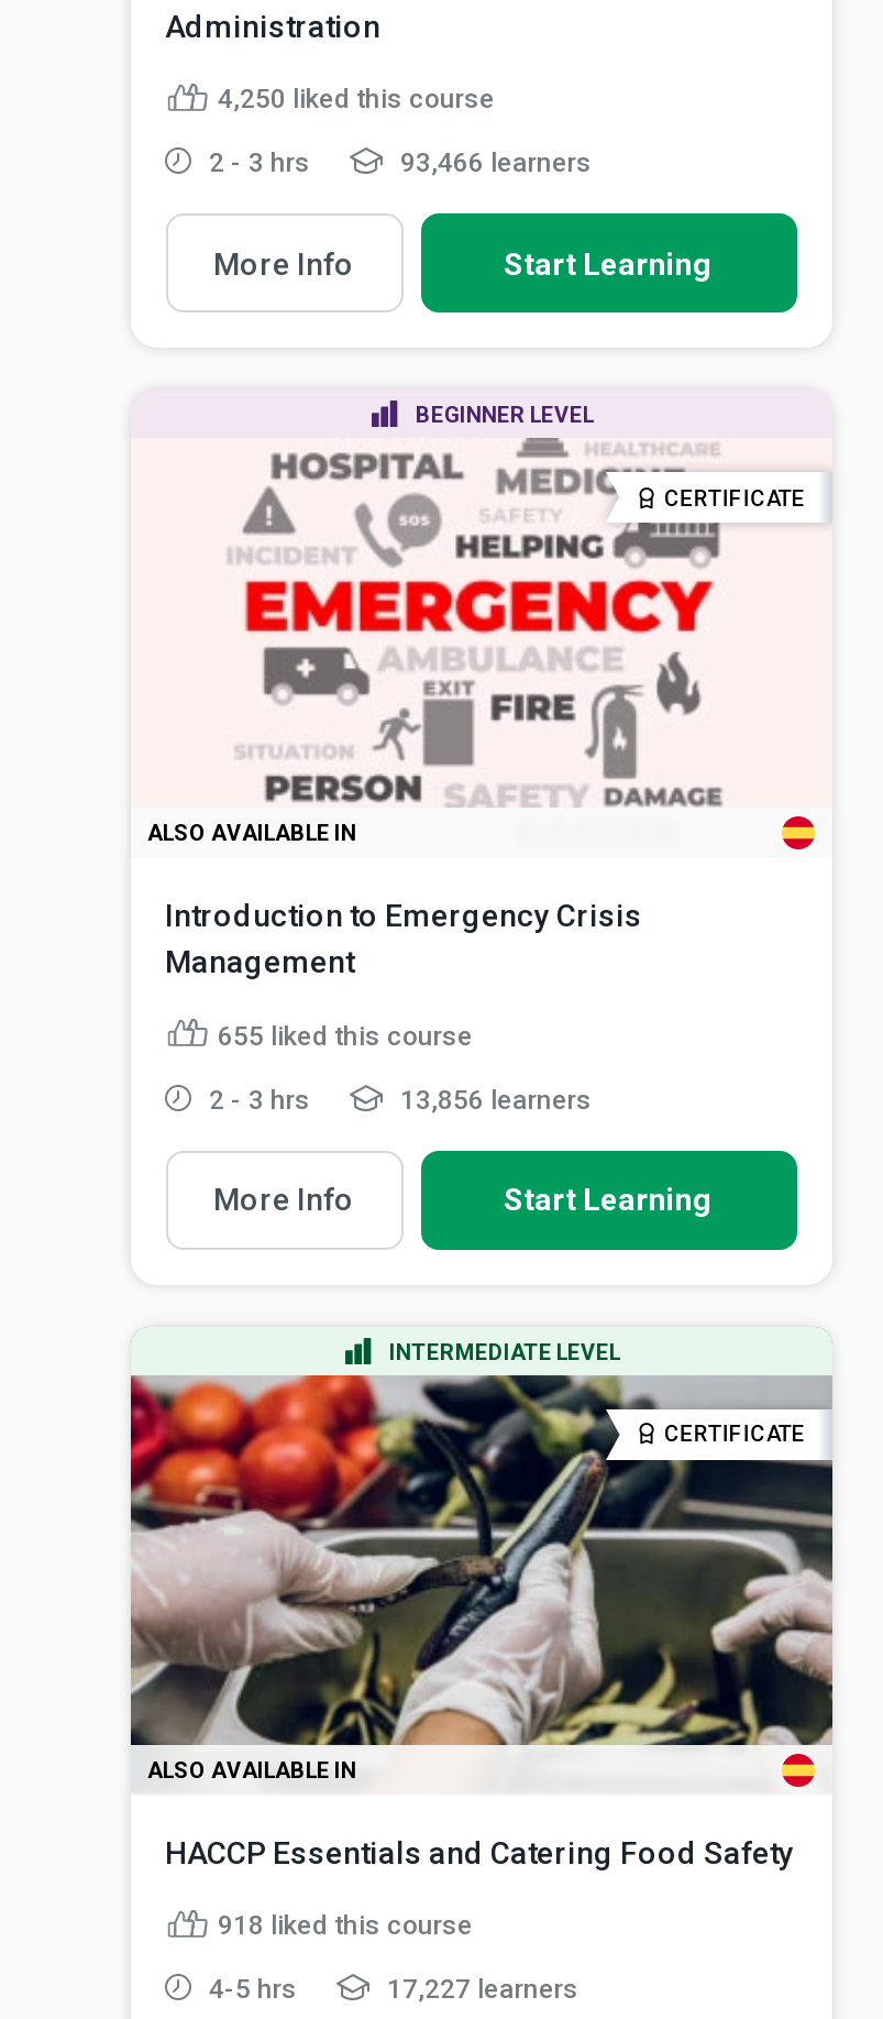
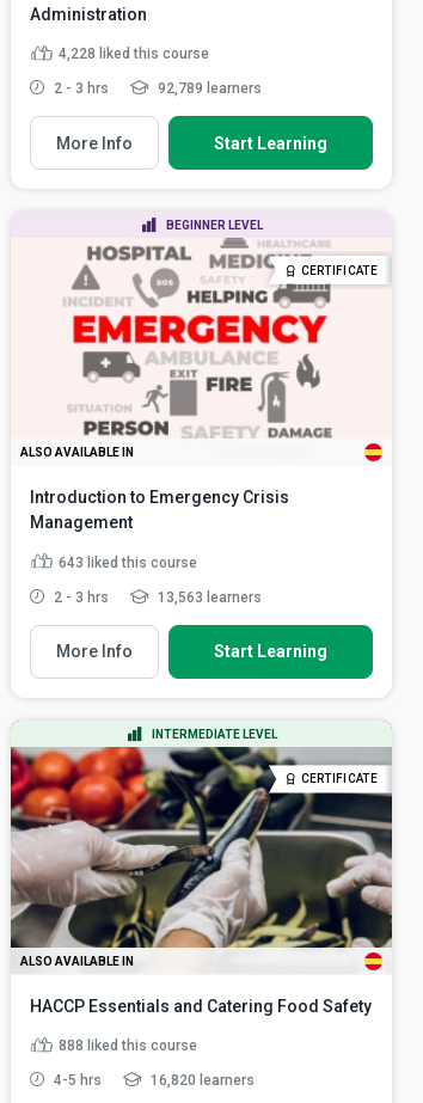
- 4,250 liked this course
+ 4,228 liked this course

- 93,466 learners
+ 92,789 learners

- 655 liked this course
+ 643 liked this course

- 13,856 learners
+ 13,563 learners

- 918 liked this course
+ 888 liked this course

- 17,227 learners
+ 16,820 learners
